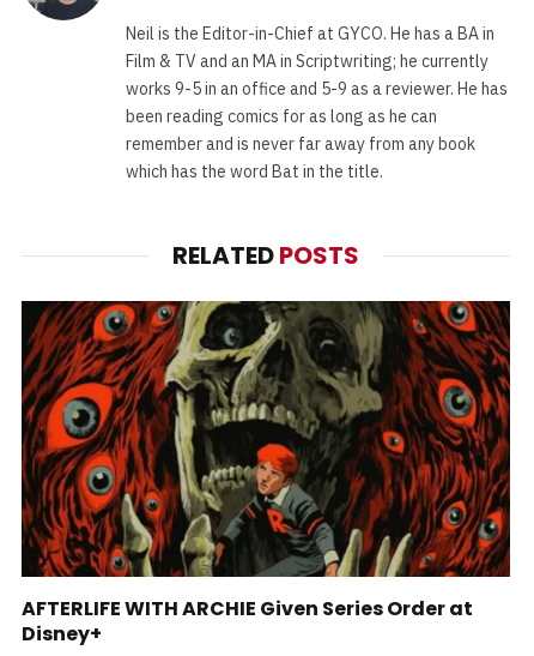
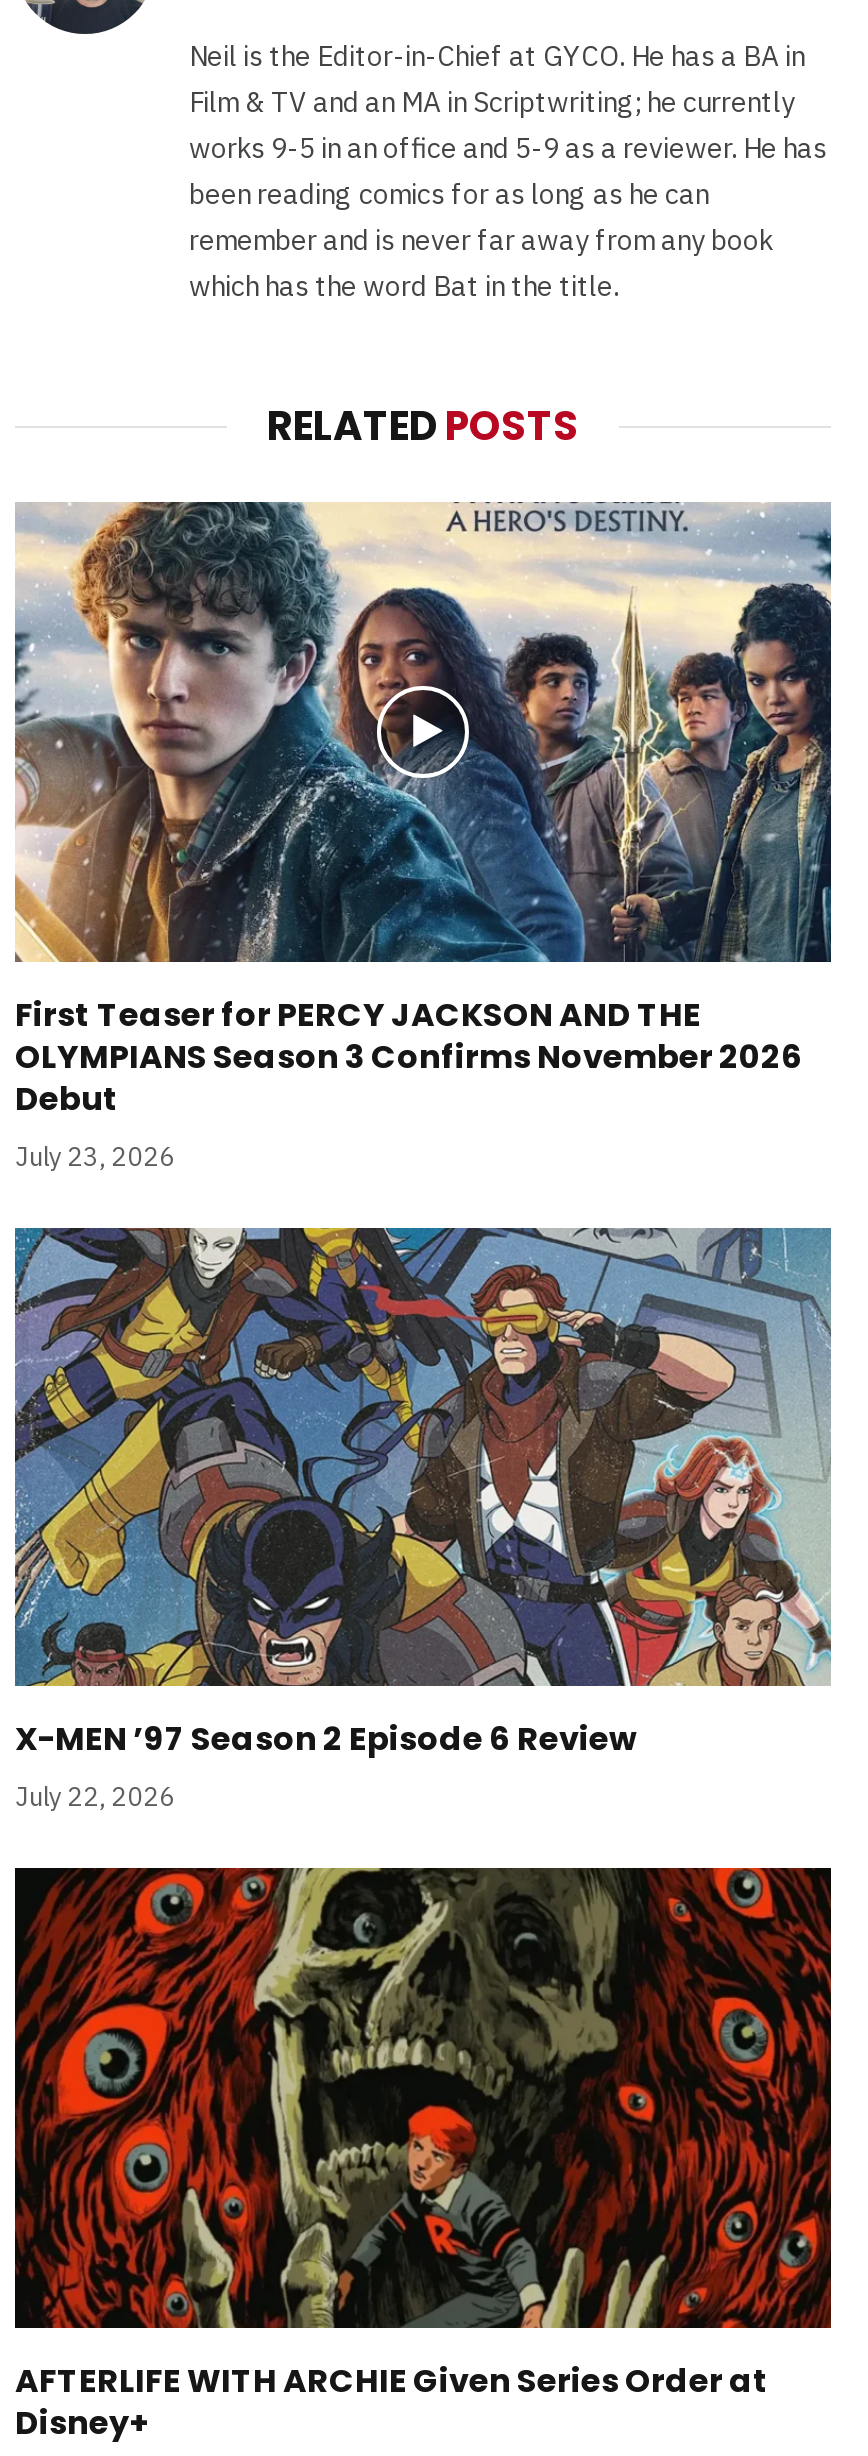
+ [image]
+ First Teaser for PERCY JACKSON AND THE
+ OLYMPIANS Season 3 Confirms November 2026
+ Debut
+ July 23, 2026

+ [image]
+ X-MEN ’97 Season 2 Episode 6 Review
+ July 22, 2026
